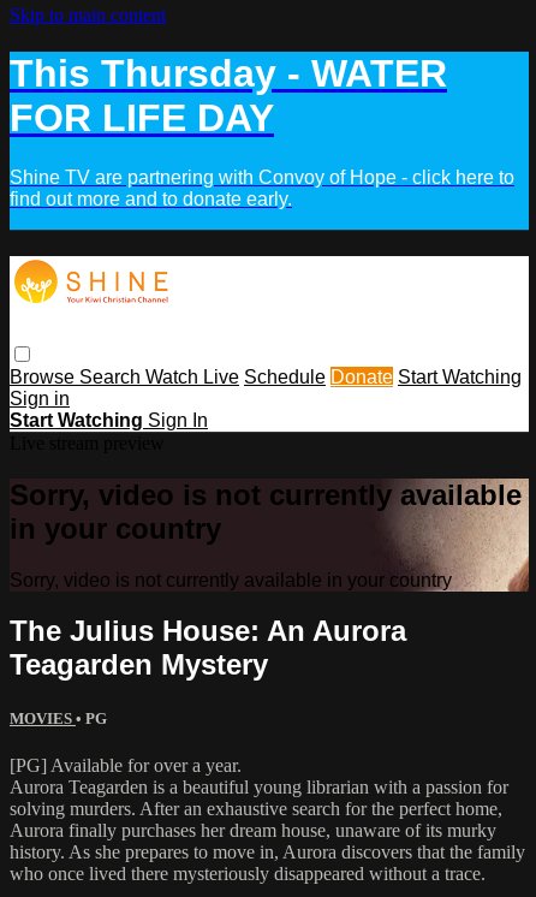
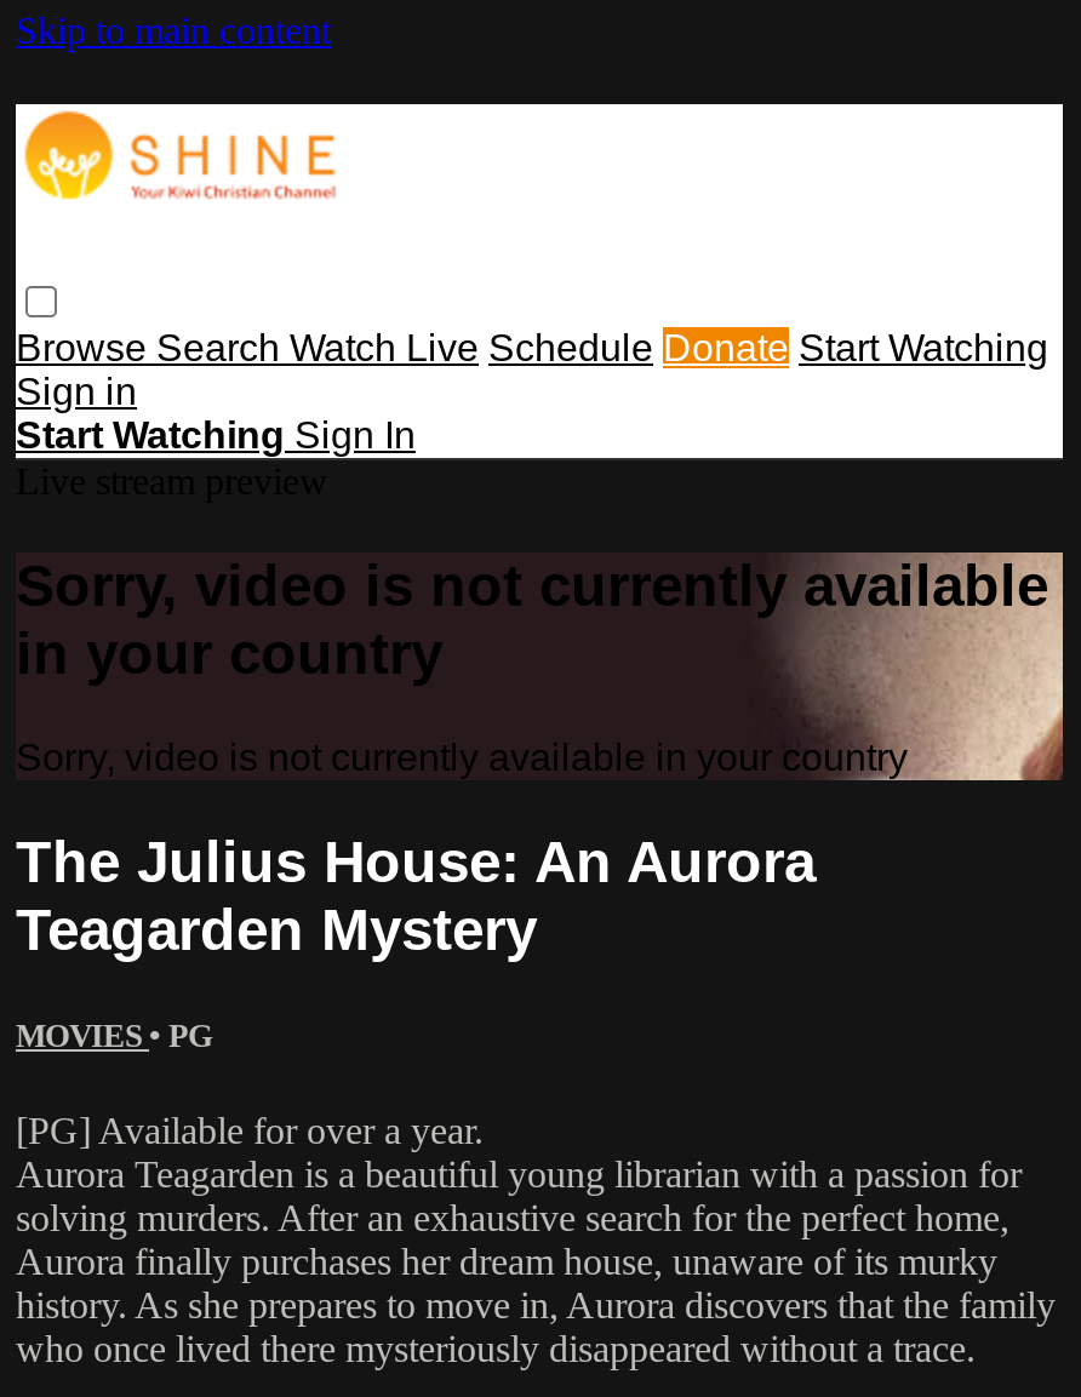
- This Thursday - WATER
- FOR LIFE DAY
- Shine TV are partnering with Convoy of Hope - click here to
- find out more and to donate early.
